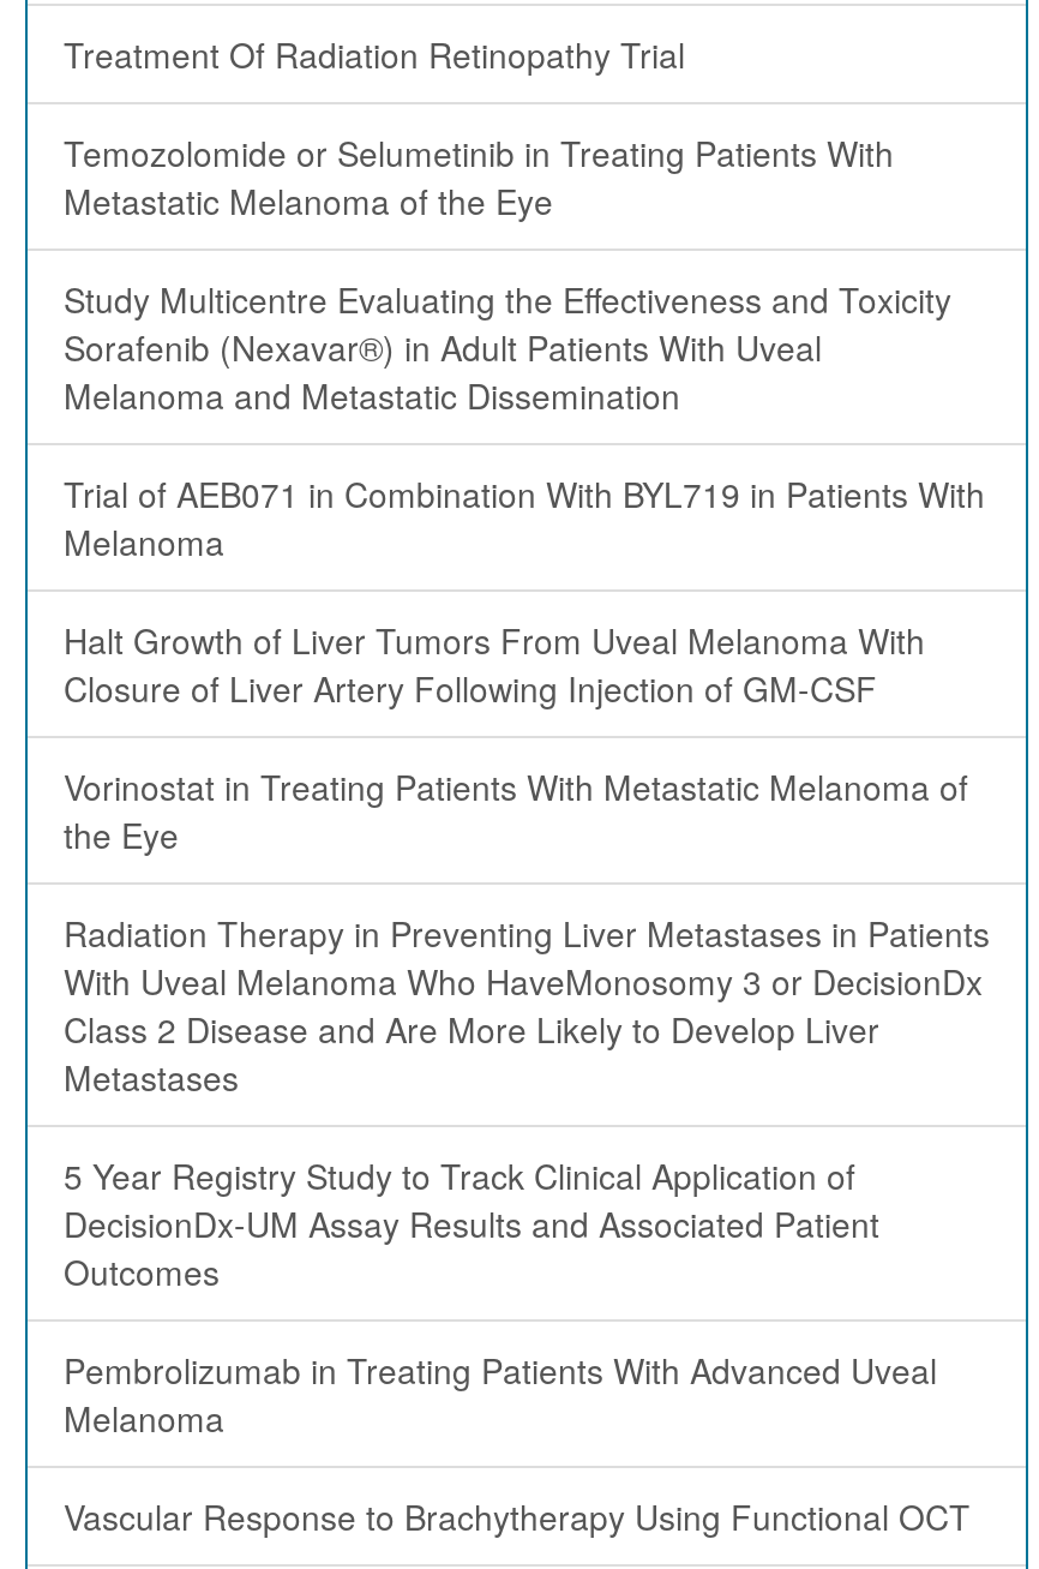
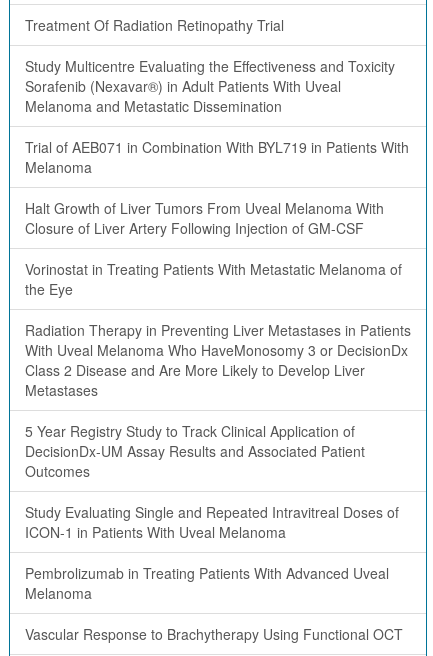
- Temozolomide or Selumetinib in Treating Patients With
- Metastatic Melanoma of the Eye

moved up: Study Multicentre Evaluating the Effectiveness and Toxicity | Sorafenib (Nexavar®) in Adult Patients With Uveal | Melanoma and Metastatic Dissemination | ... | DecisionDx-UM Assay Results and Associated Patient | Outcomes

+ Study Evaluating Single and Repeated Intravitreal Doses of
+ ICON-1 in Patients With Uveal Melanoma
